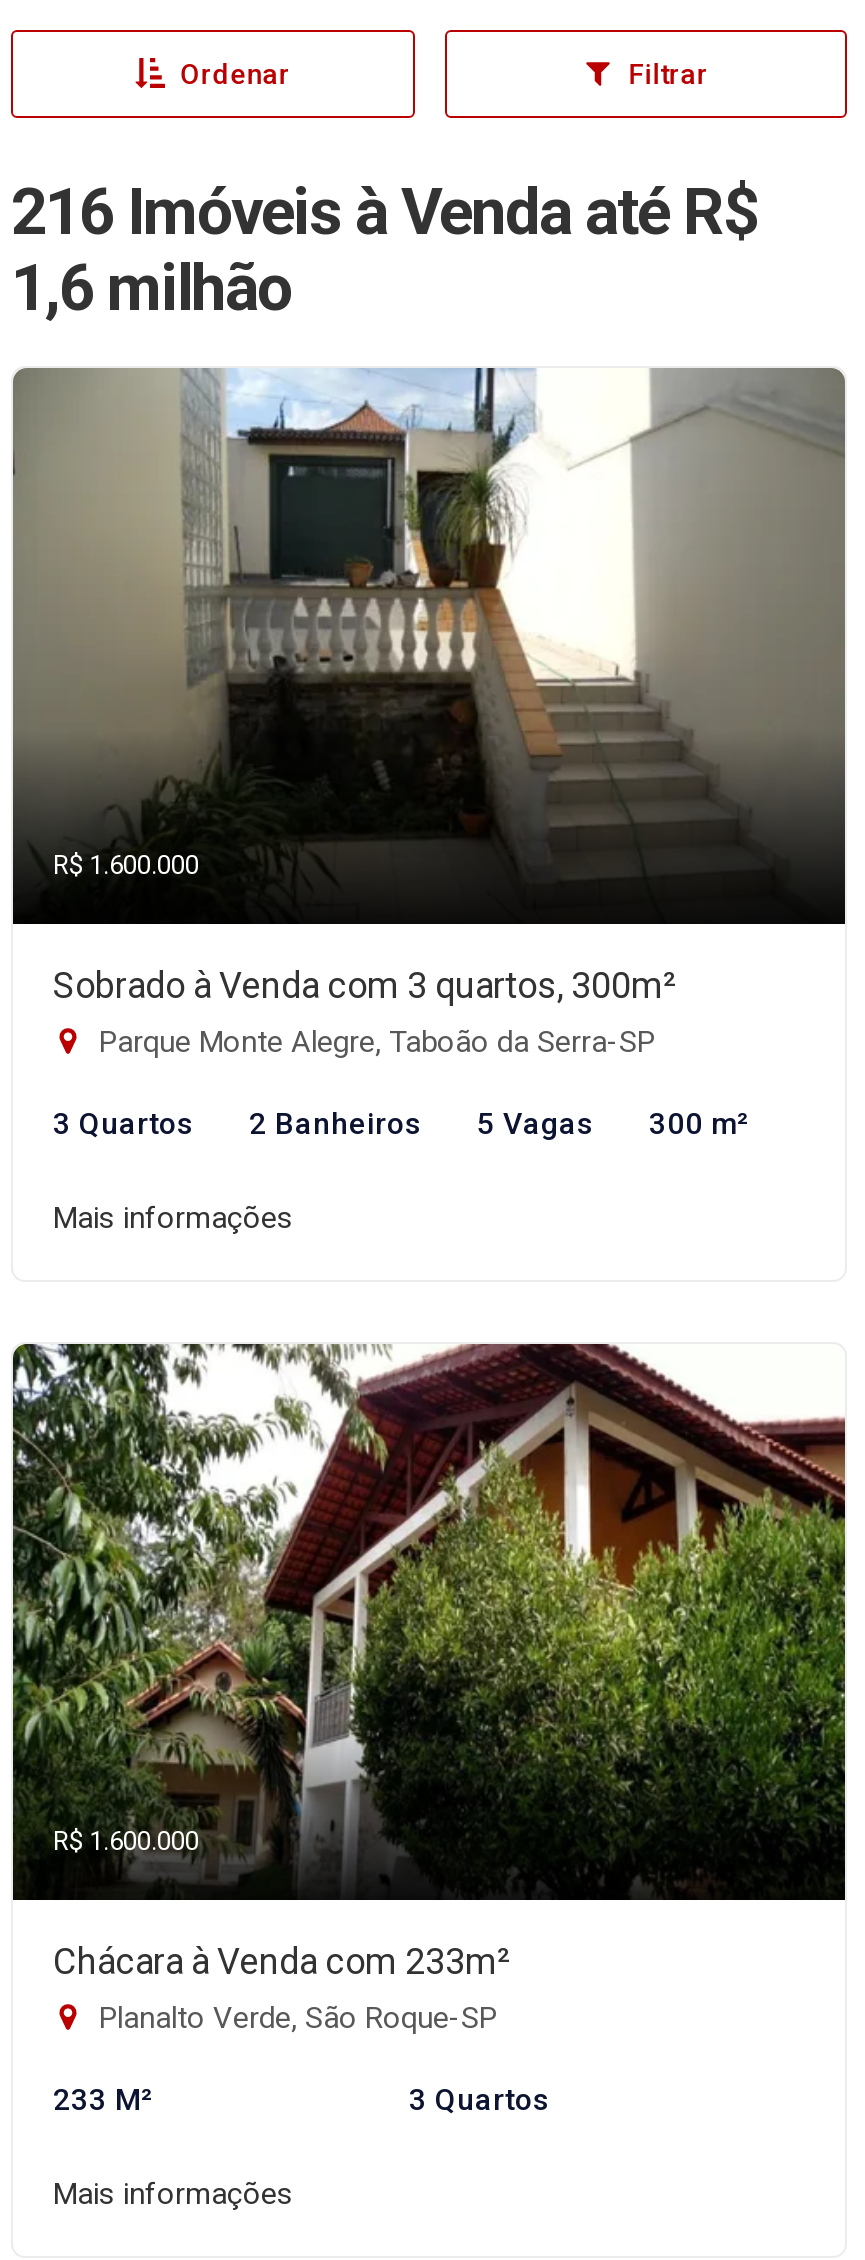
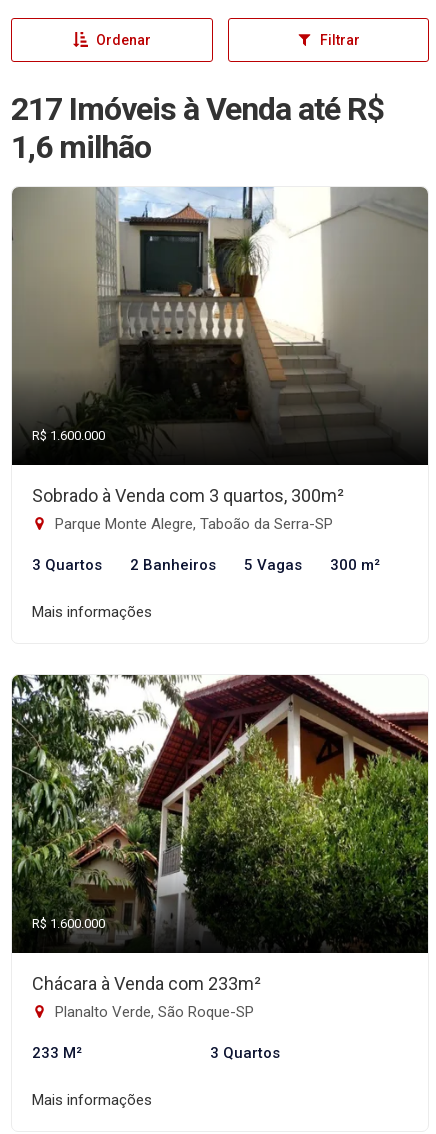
- 216 Imóveis à Venda até R$
+ 217 Imóveis à Venda até R$
